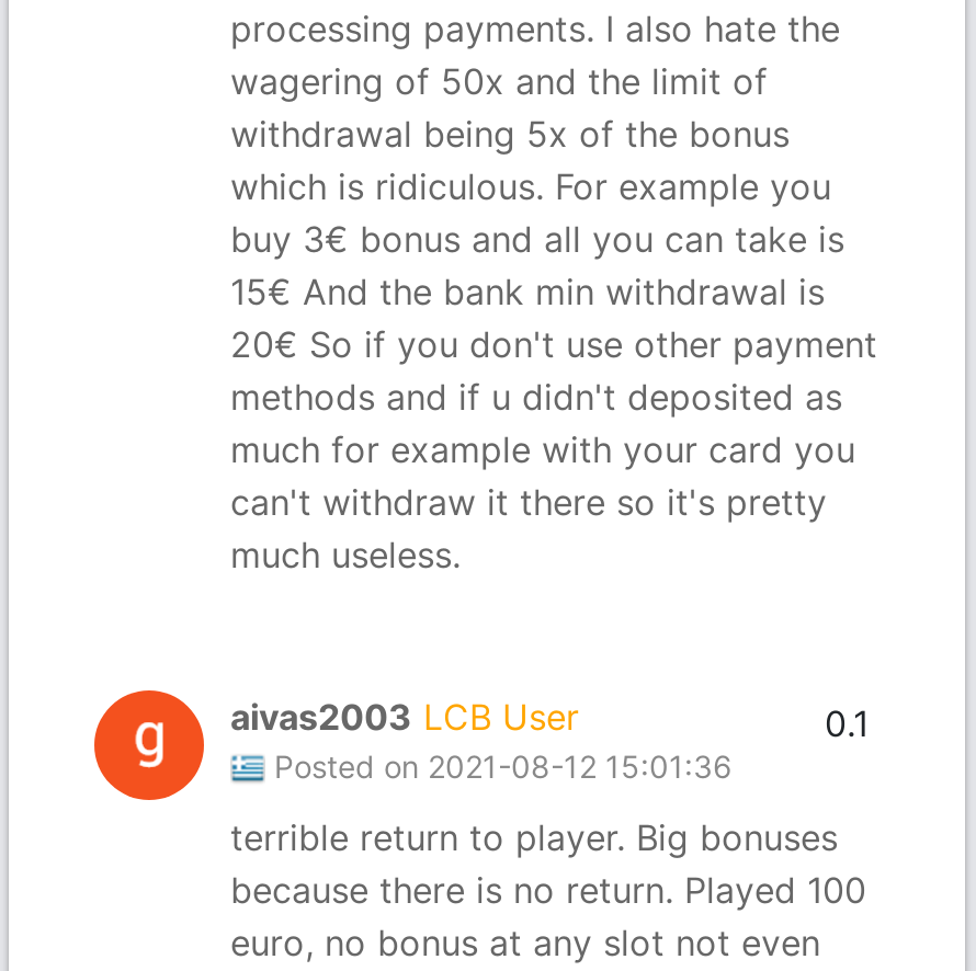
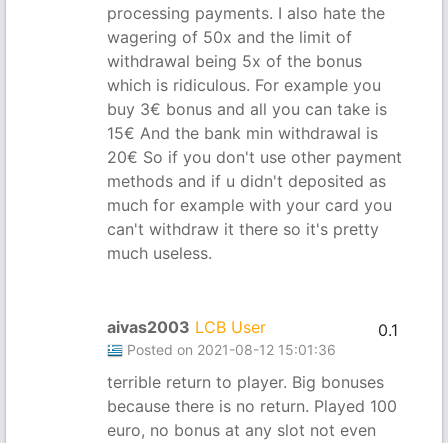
- [image]
